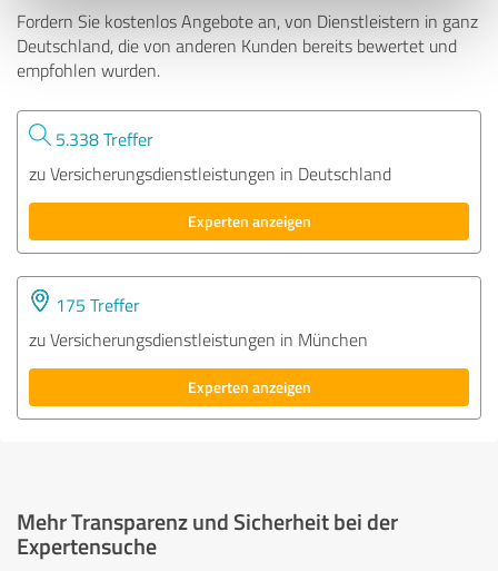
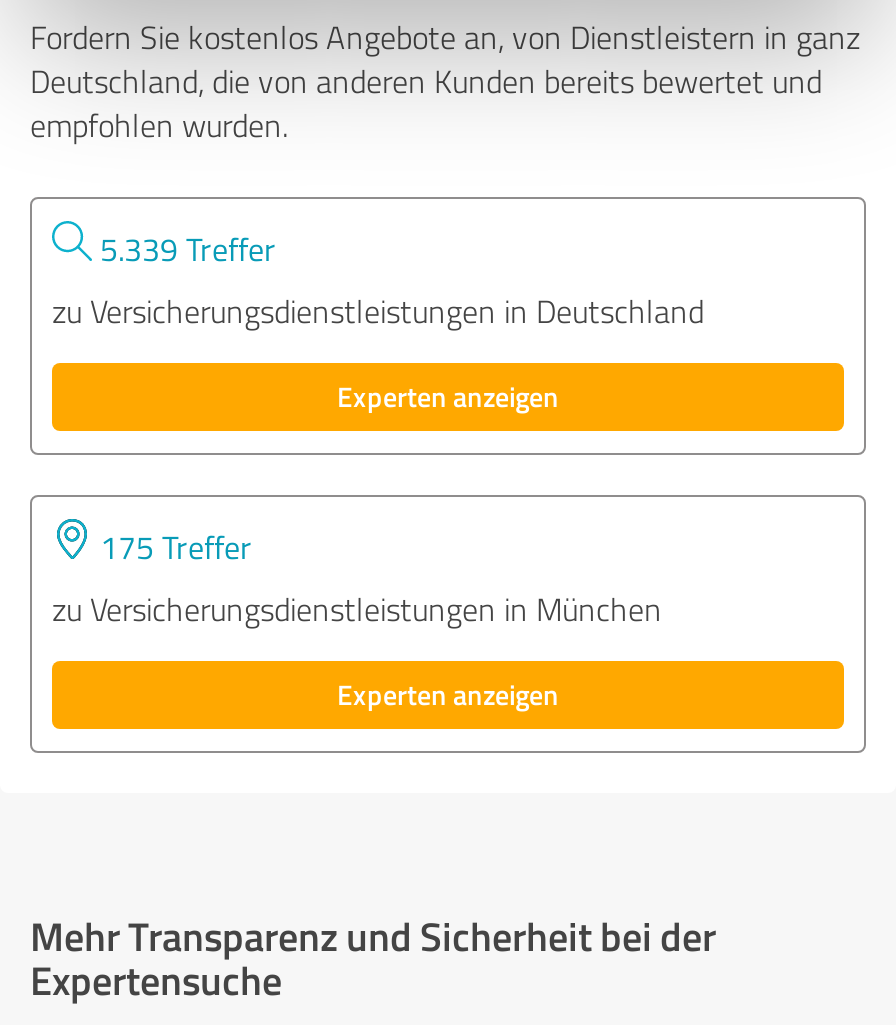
- 5.338 Treffer
+ 5.339 Treffer
